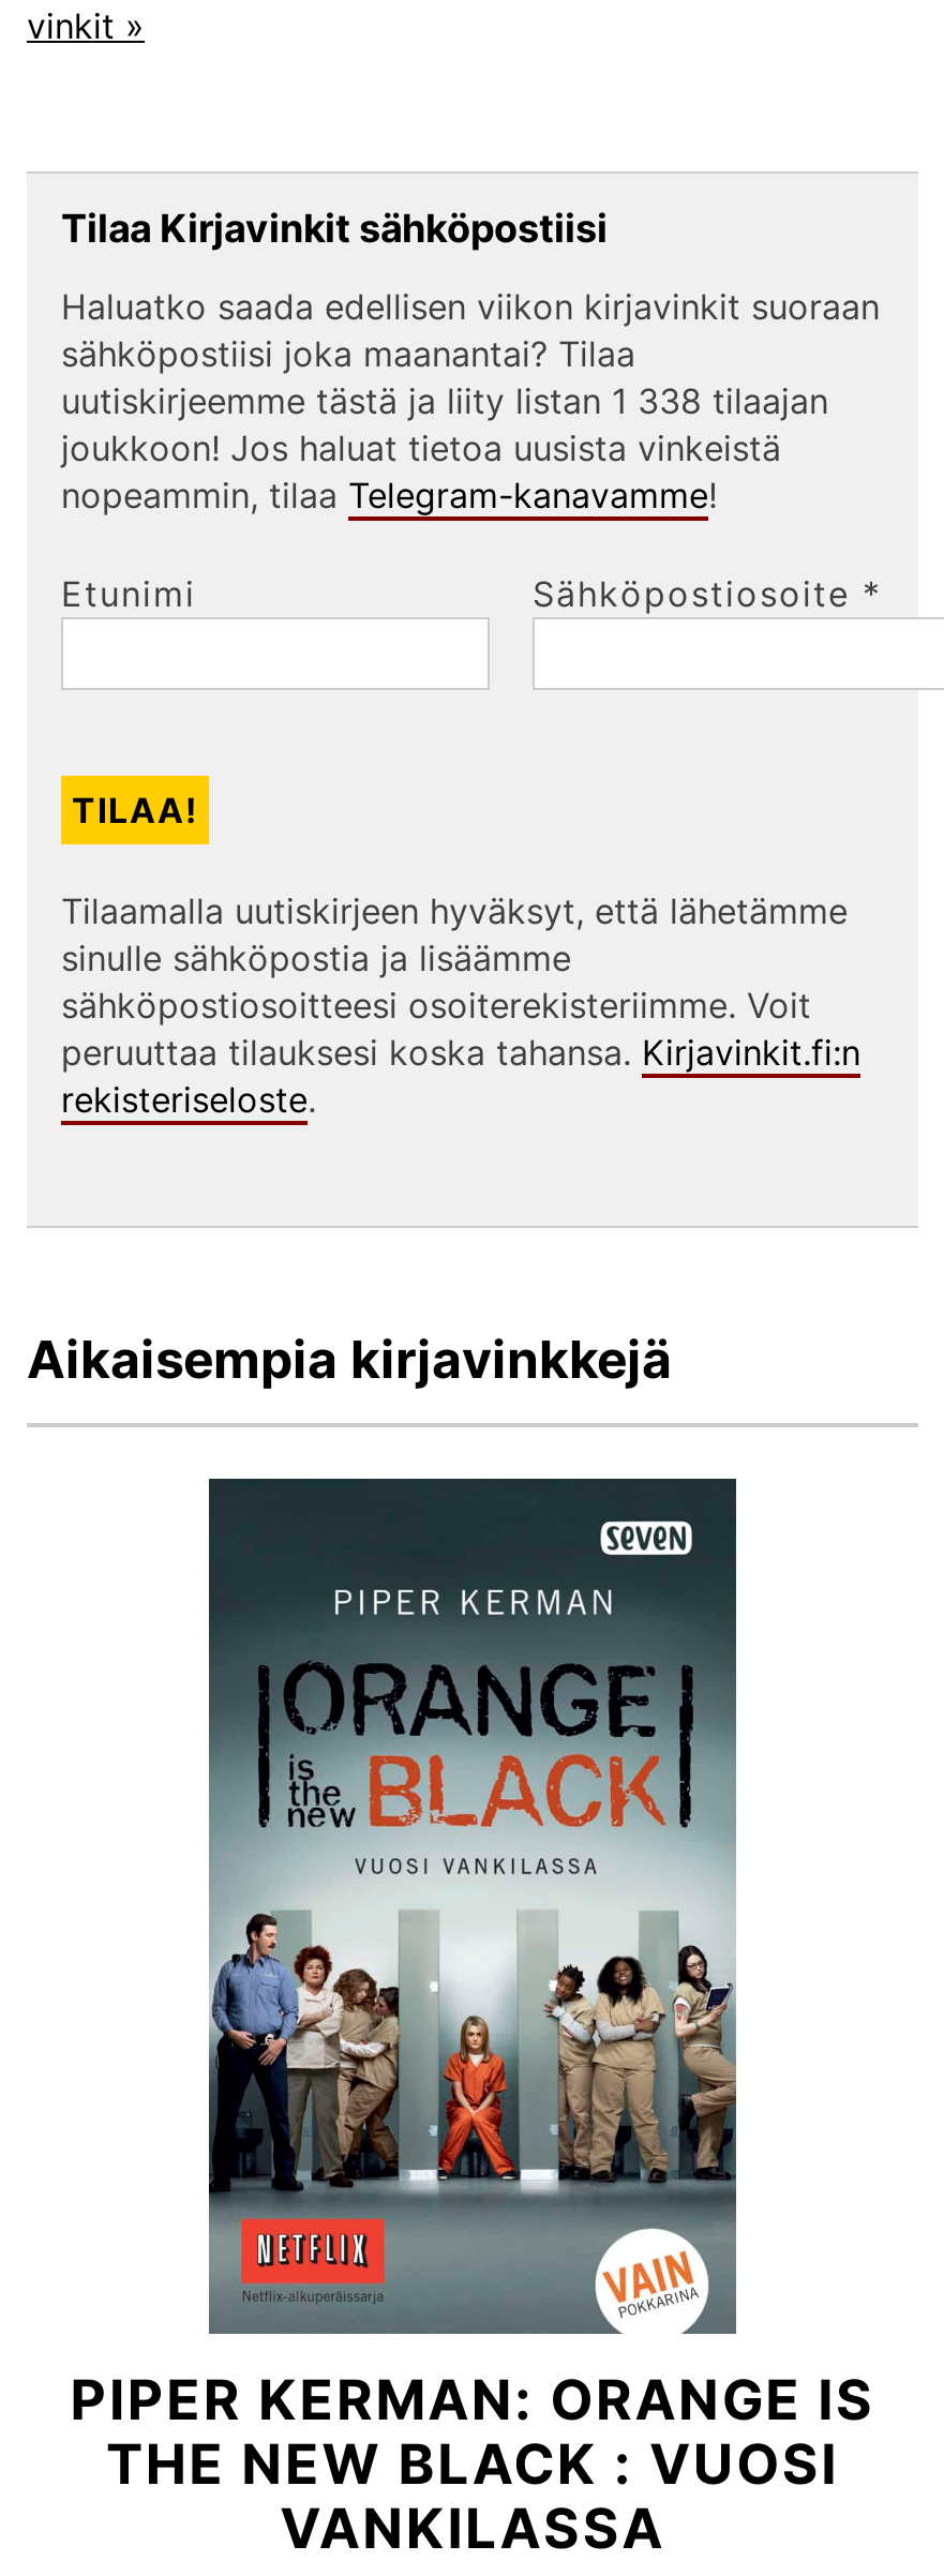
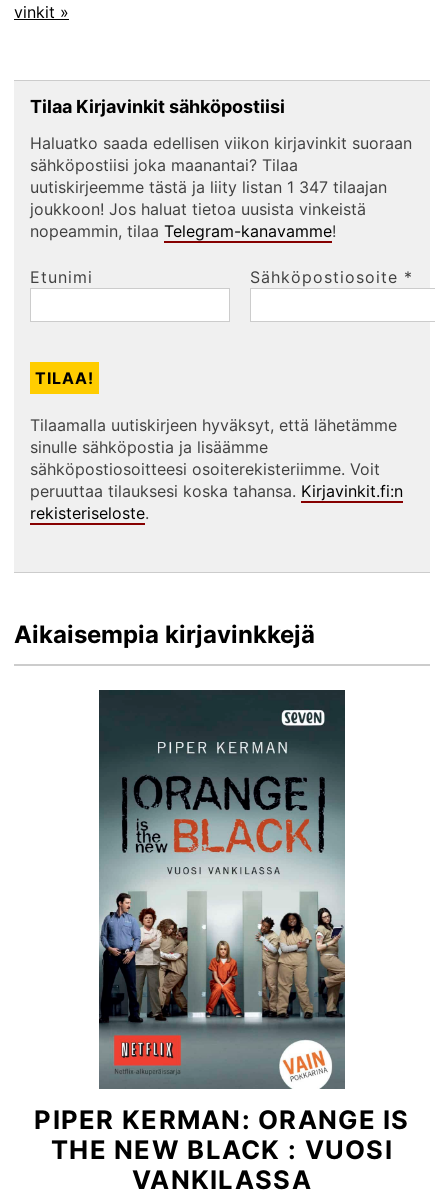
- uutiskirjeemme tästä ja liity listan 1 338 tilaajan
+ uutiskirjeemme tästä ja liity listan 1 347 tilaajan
